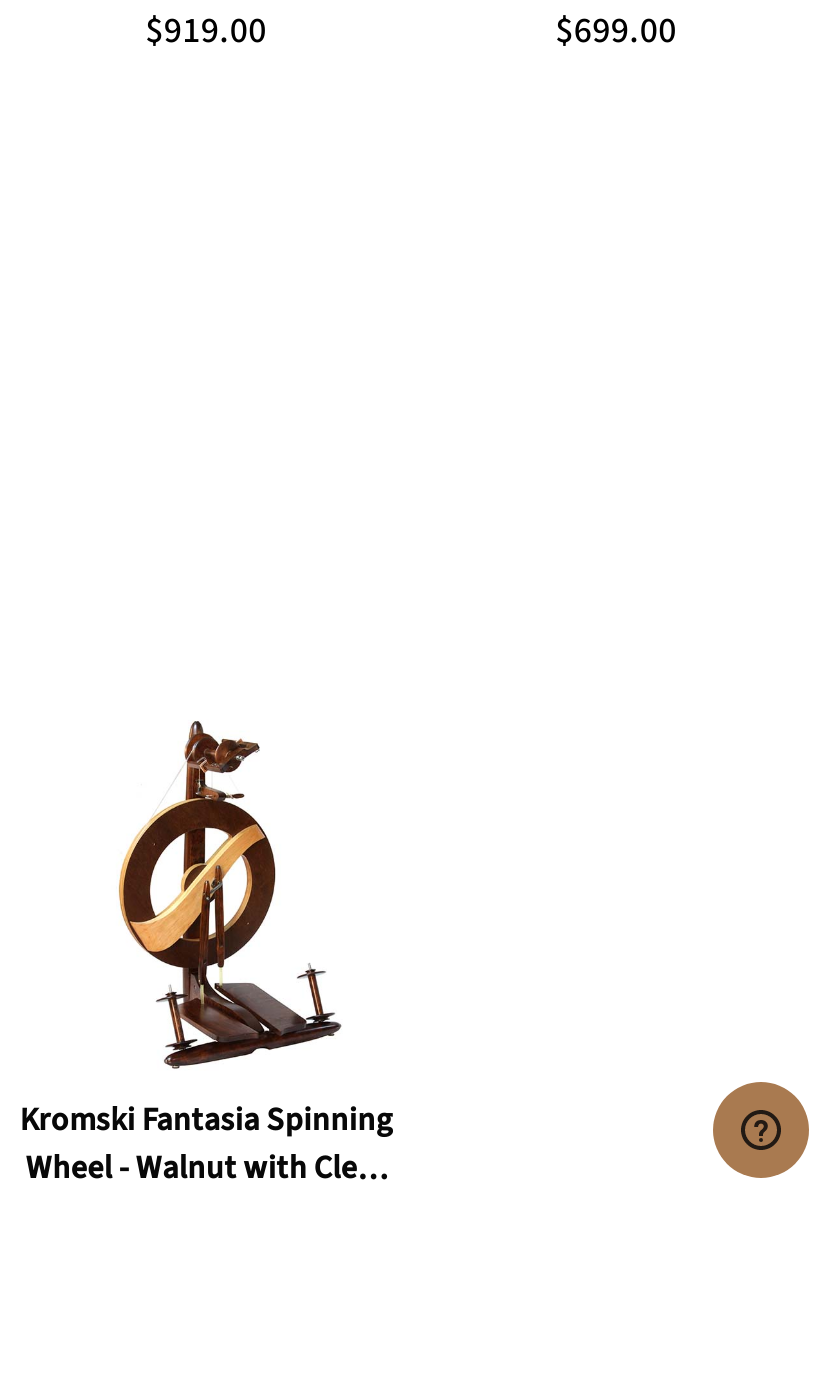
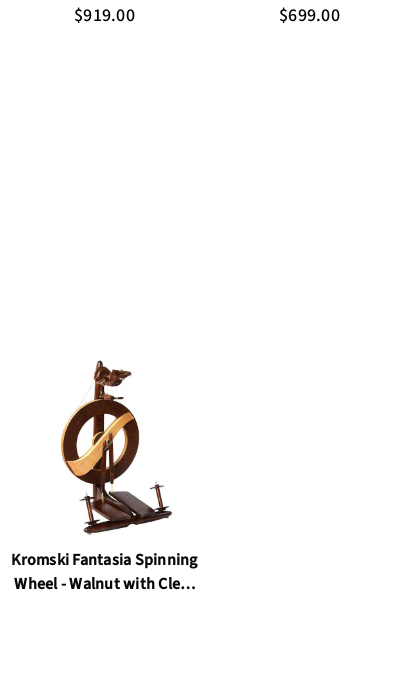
- [image]
